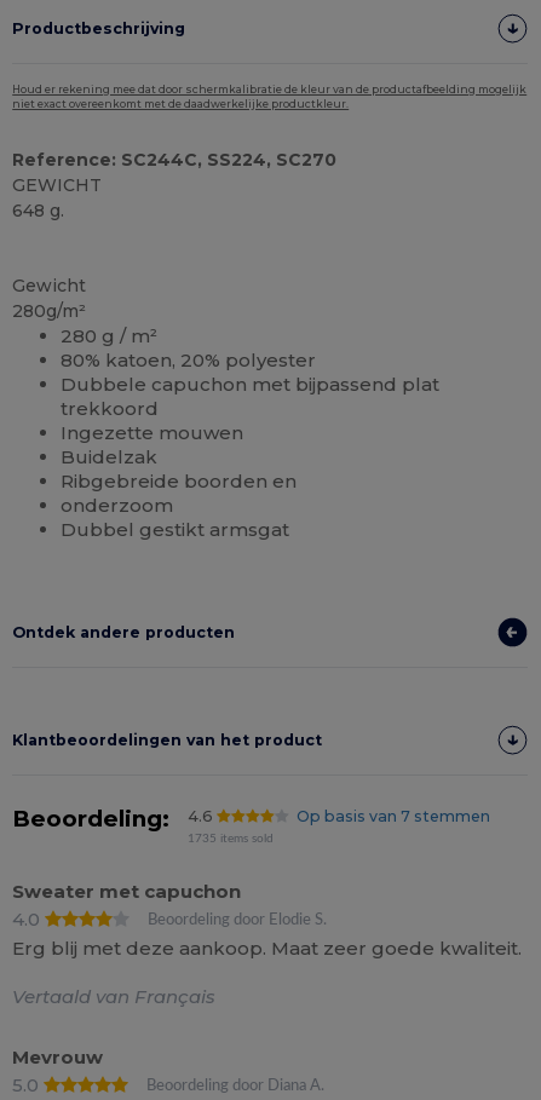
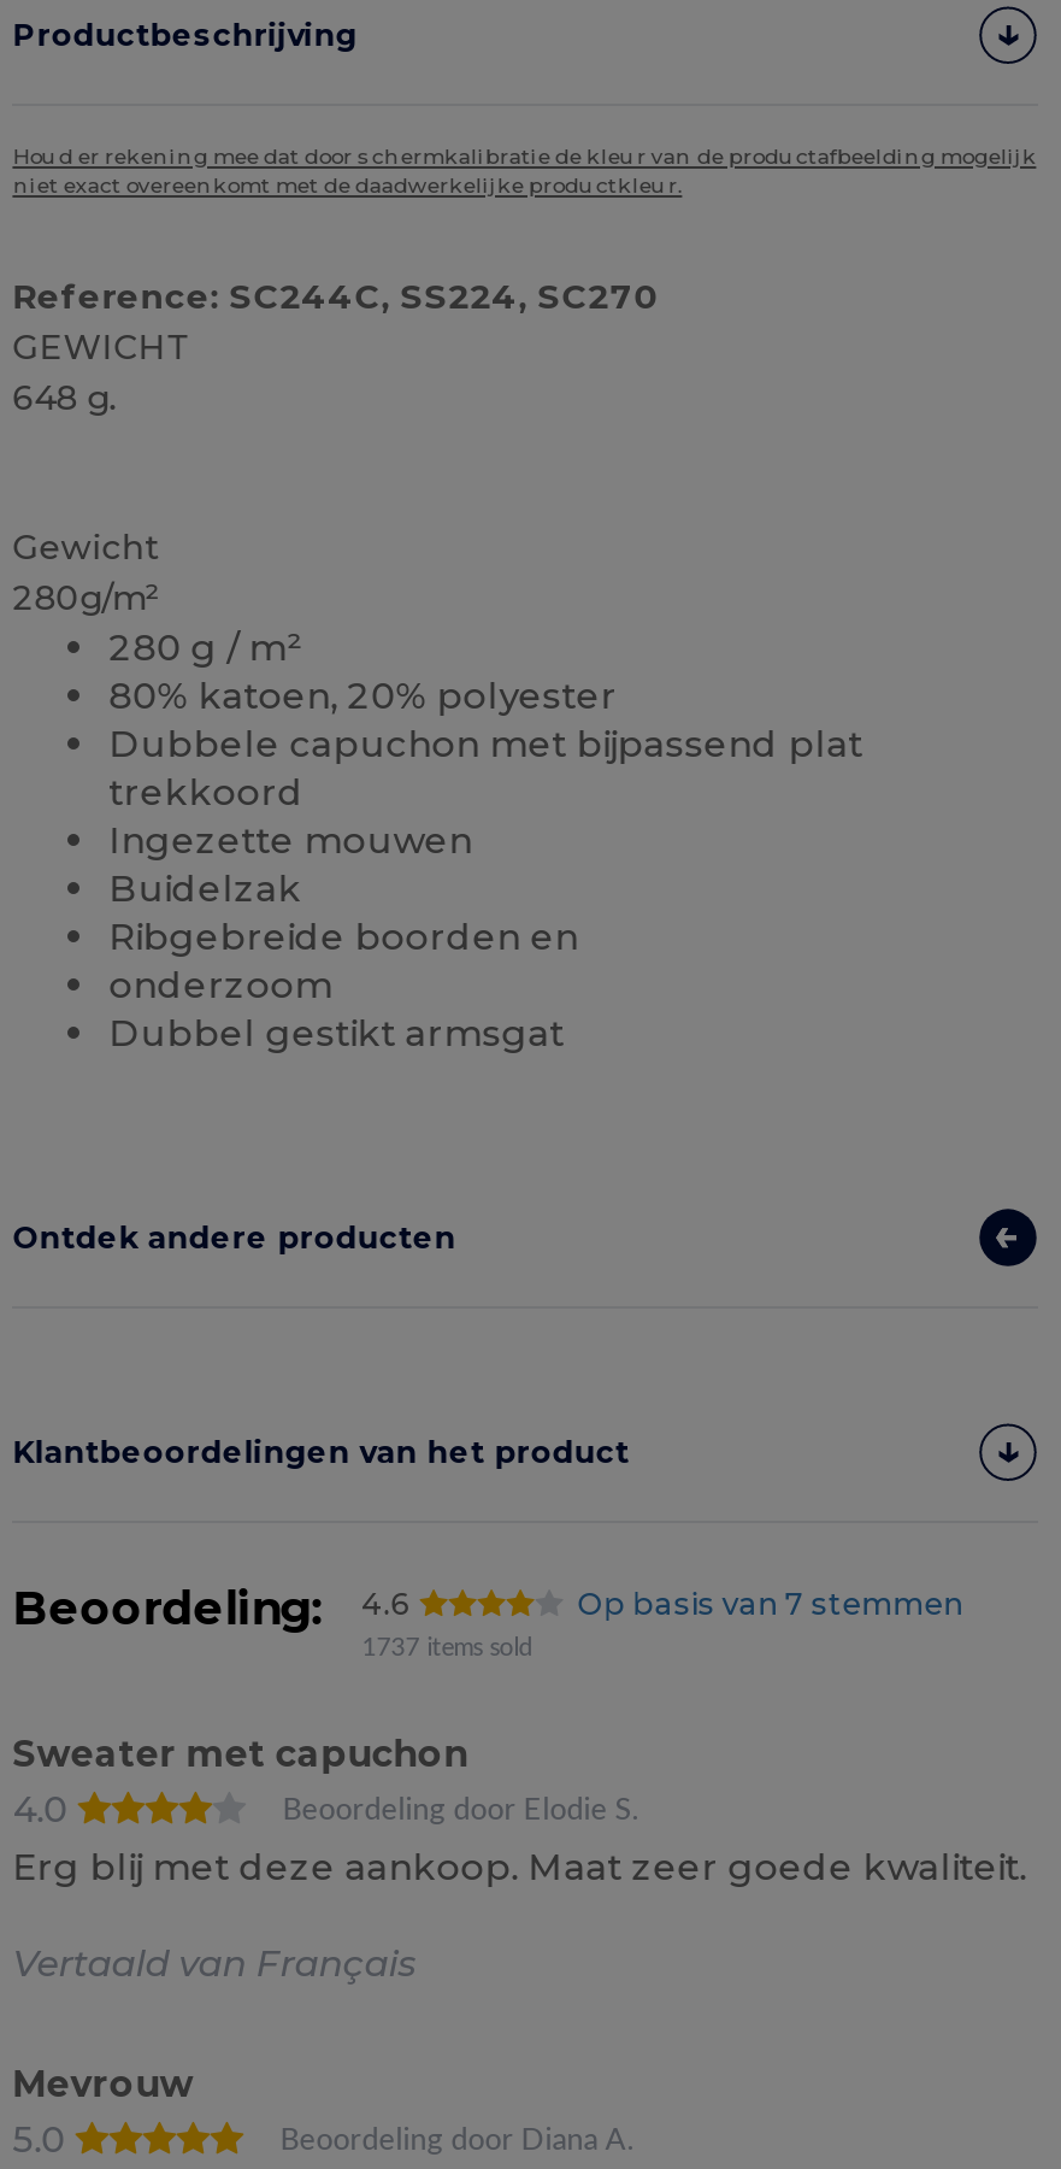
- 1735 items sold
+ 1737 items sold
